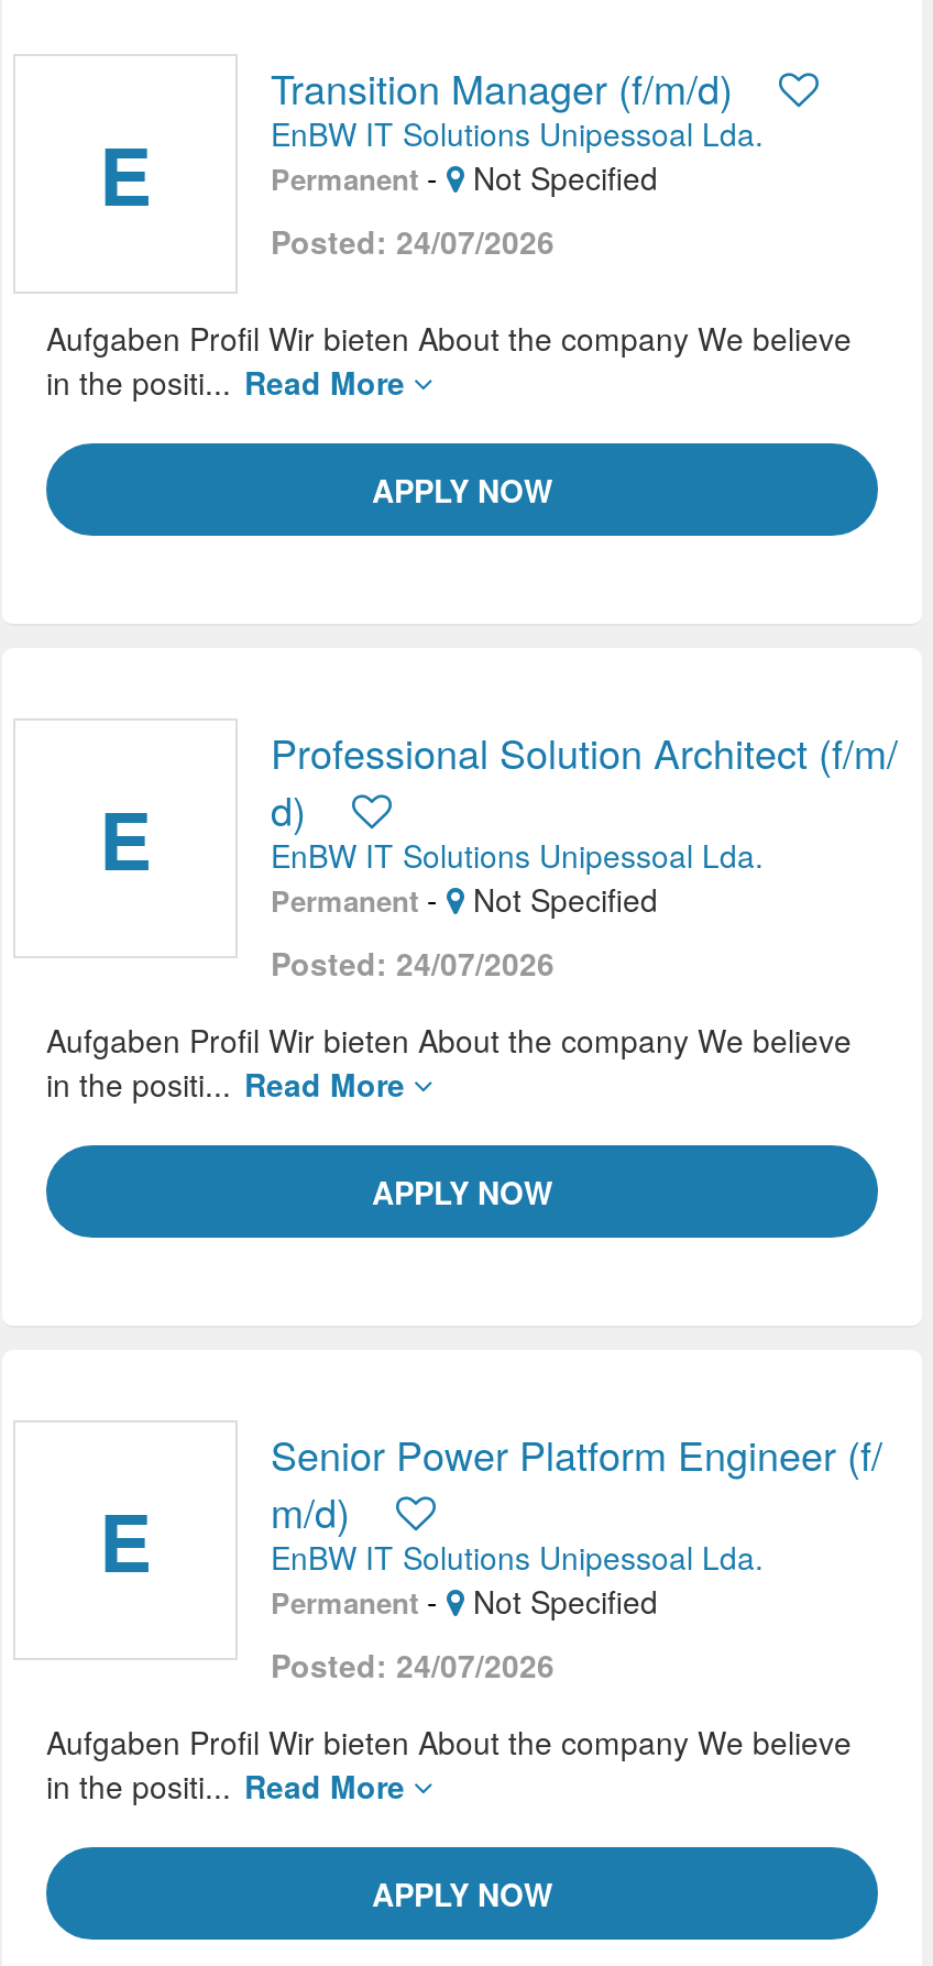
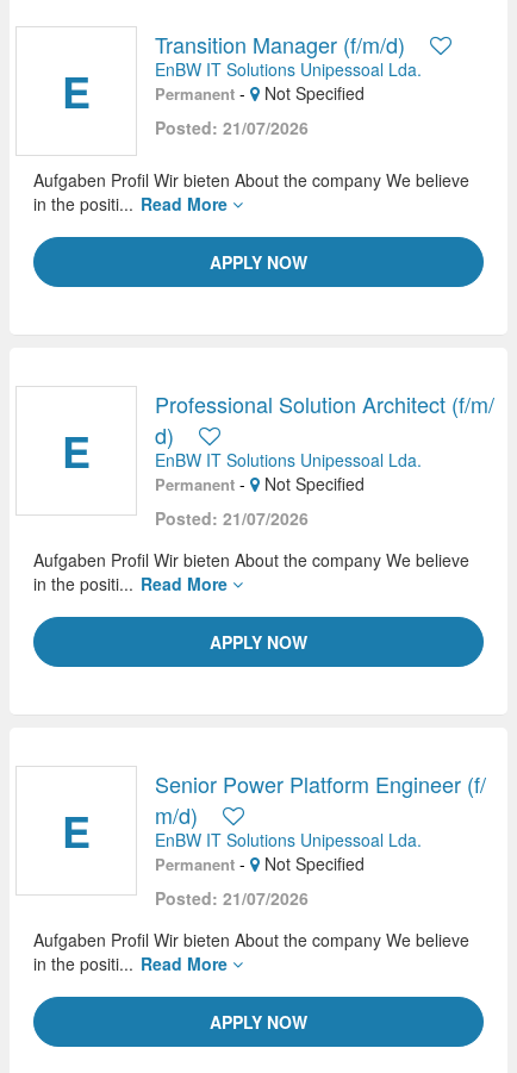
- Posted: 24/07/2026
+ Posted: 21/07/2026

- Posted: 24/07/2026
+ Posted: 21/07/2026

- Posted: 24/07/2026
+ Posted: 21/07/2026
